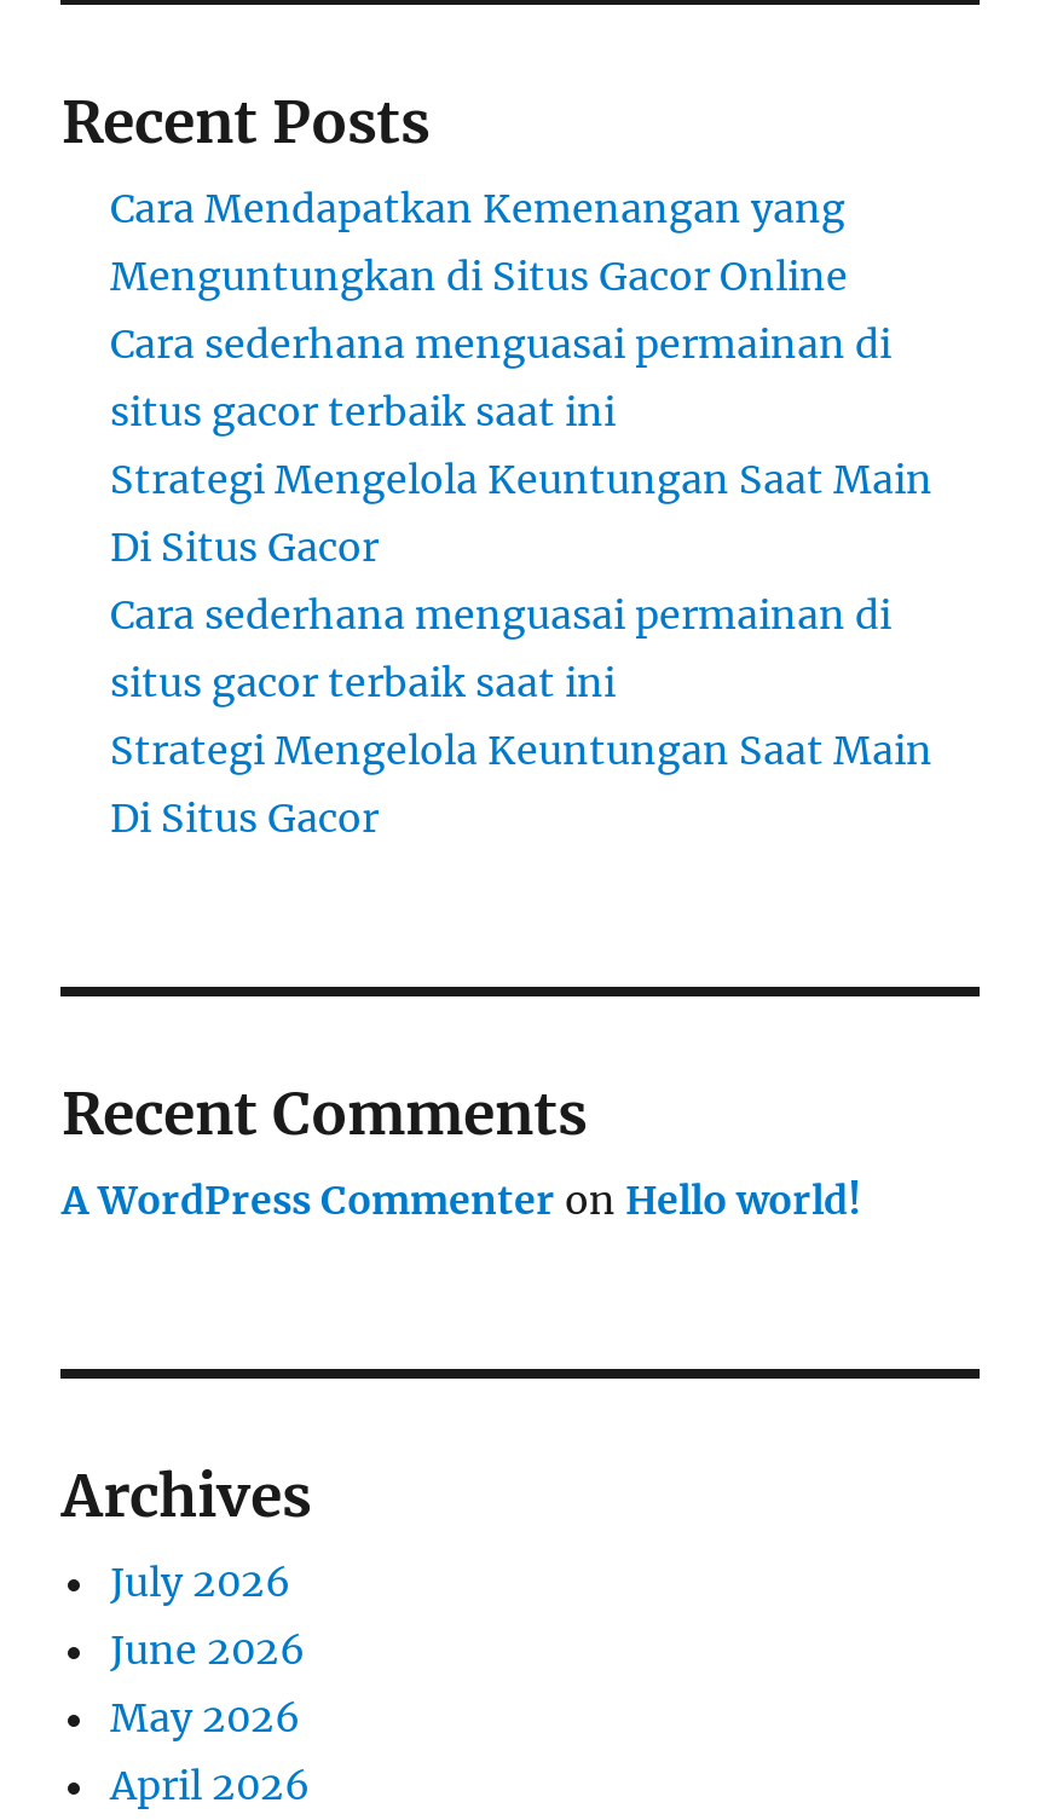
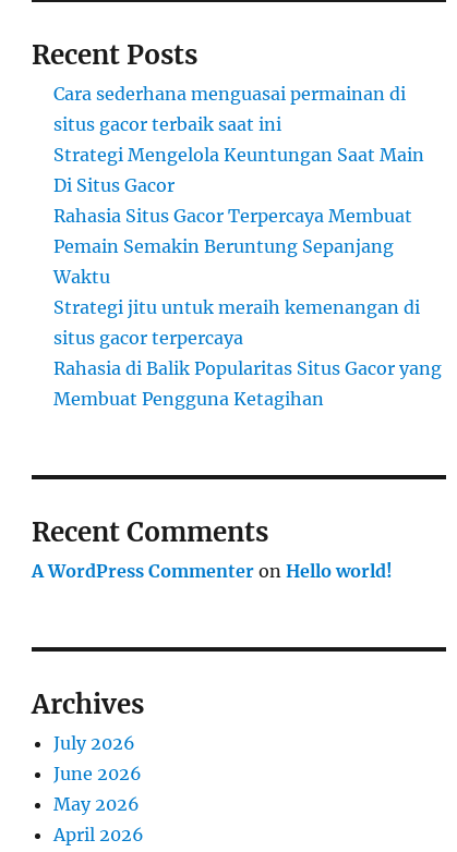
- Cara Mendapatkan Kemenangan yang
- Menguntungkan di Situs Gacor Online

moved up: Cara sederhana menguasai permainan di | situs gacor terbaik saat ini | Strategi Mengelola Keuntungan Saat Main | Di Situs Gacor

- Cara sederhana menguasai permainan di
- situs gacor terbaik saat ini
- Strategi Mengelola Keuntungan Saat Main
- Di Situs Gacor
+ Rahasia Situs Gacor Terpercaya Membuat
+ Pemain Semakin Beruntung Sepanjang
+ Waktu
+ Strategi jitu untuk meraih kemenangan di
+ situs gacor terpercaya
+ Rahasia di Balik Popularitas Situs Gacor yang
+ Membuat Pengguna Ketagihan
